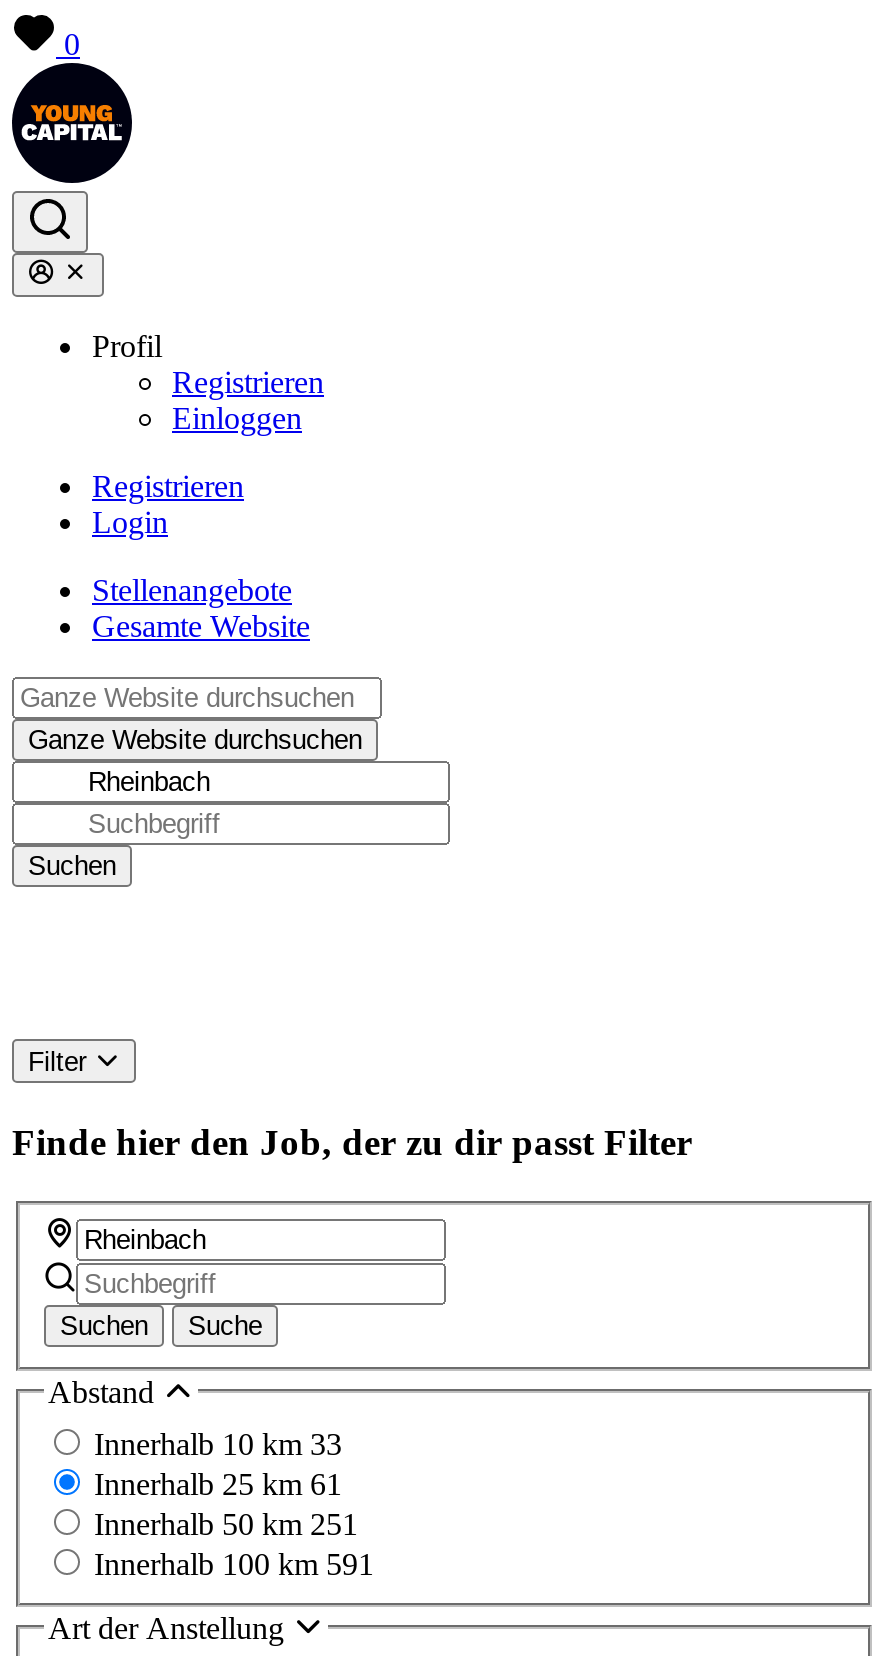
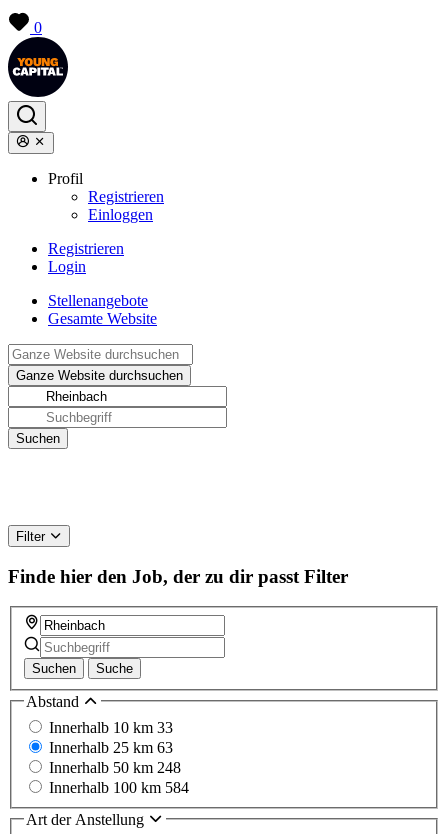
- Innerhalb 25 km 61
+ Innerhalb 25 km 63

- Innerhalb 50 km 251
+ Innerhalb 50 km 248

- Innerhalb 100 km 591
+ Innerhalb 100 km 584
